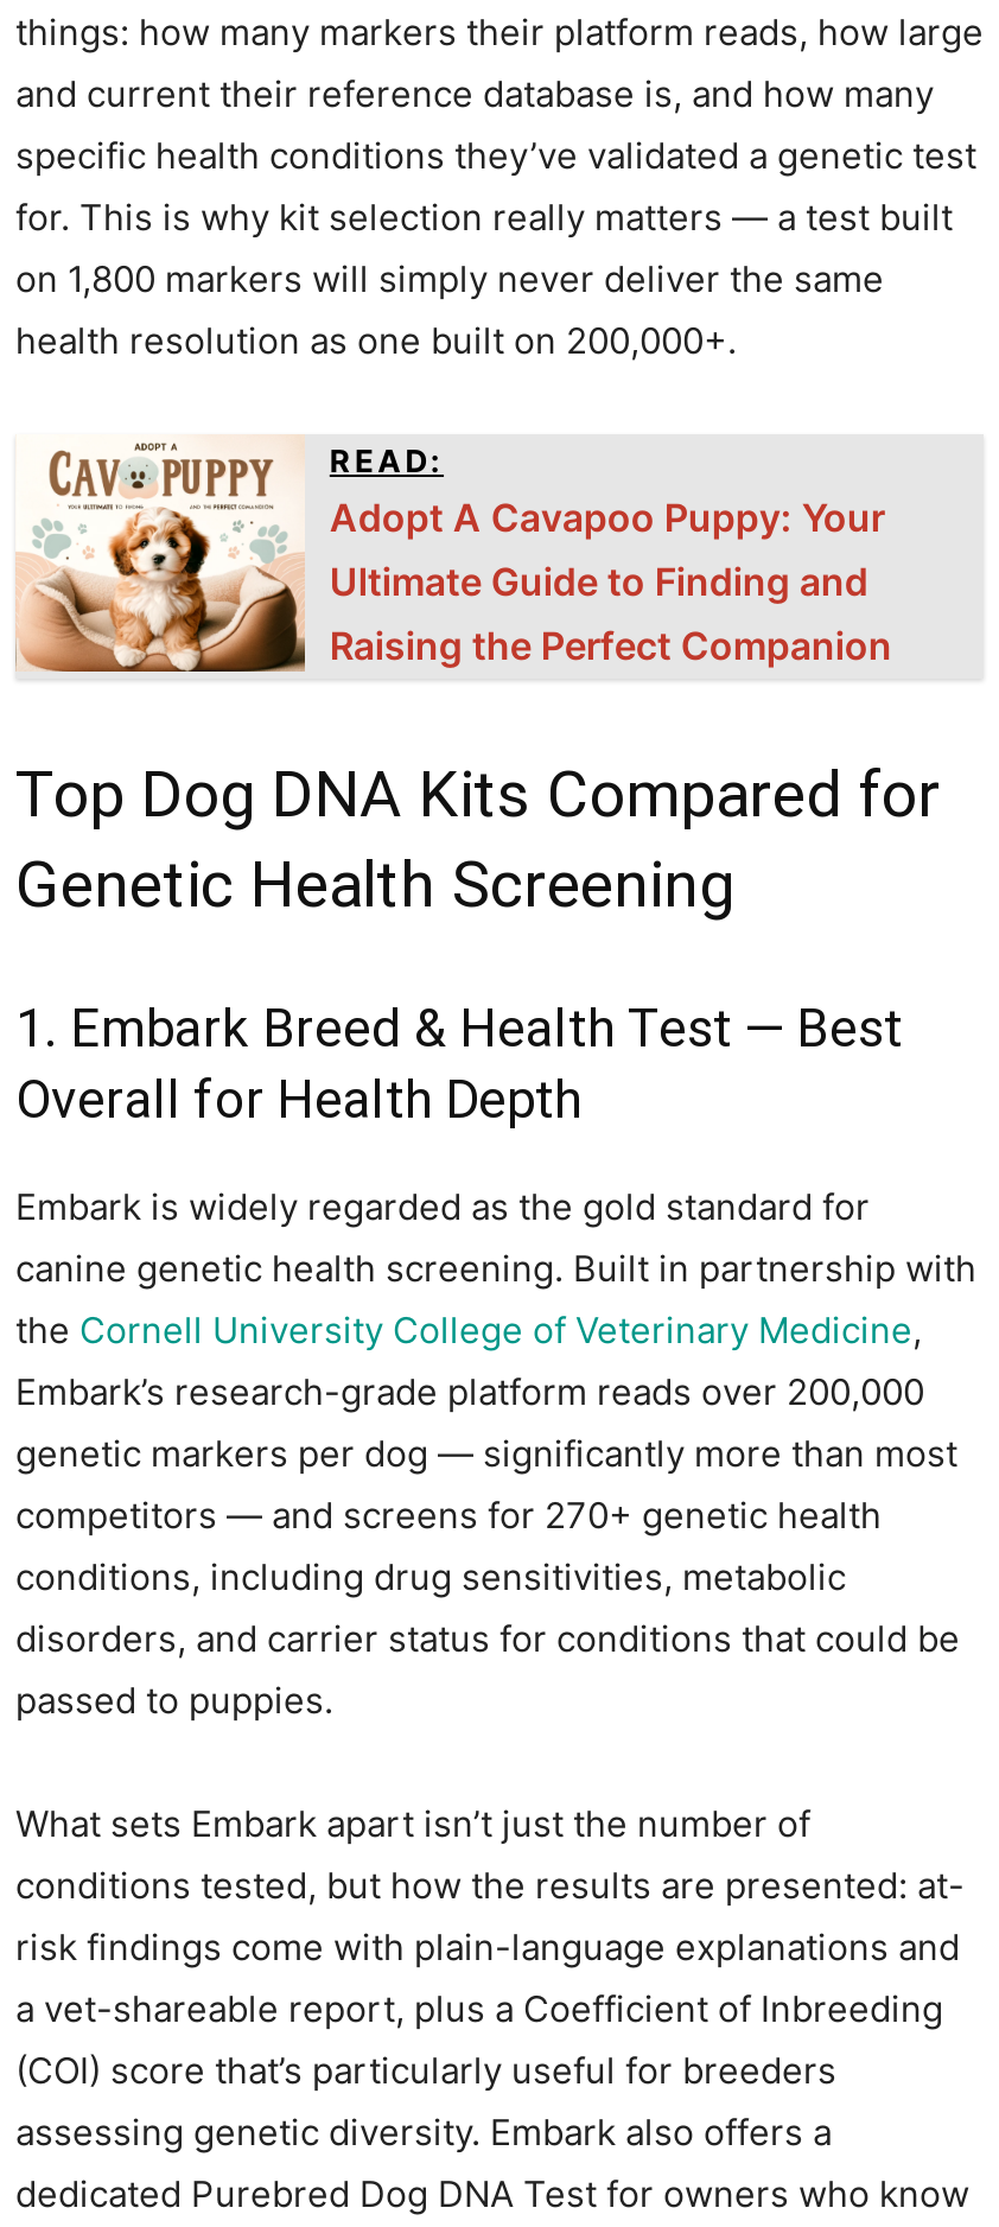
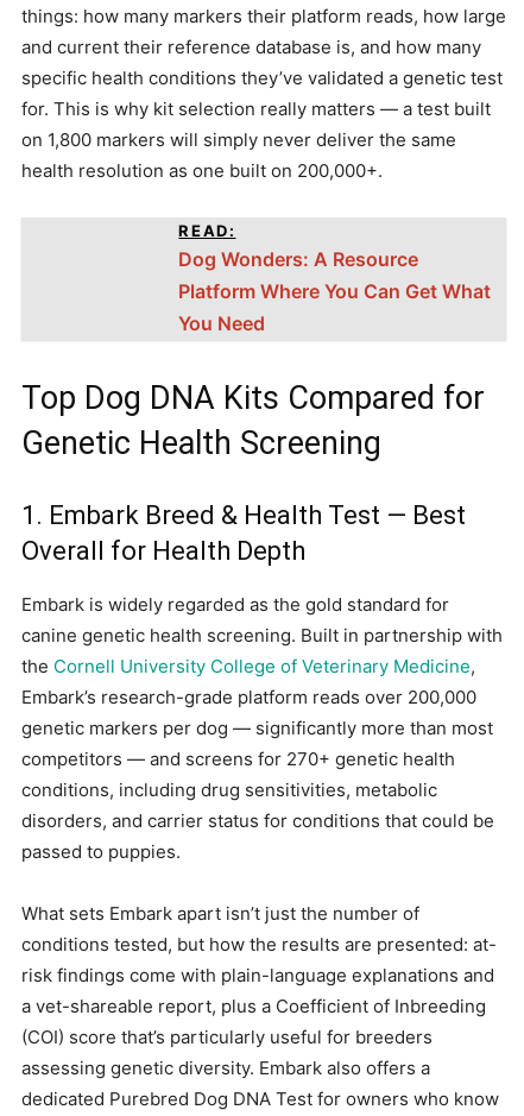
- [image]

- Adopt A Cavapoo Puppy: Your
- Ultimate Guide to Finding and
- Raising the Perfect Companion
+ Dog Wonders: A Resource
+ Platform Where You Can Get What
+ You Need
